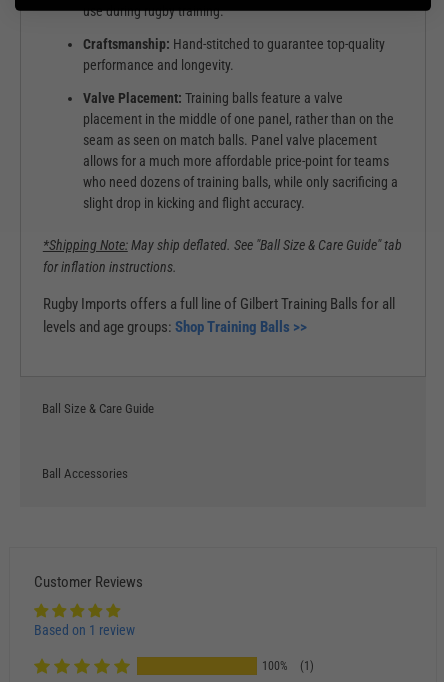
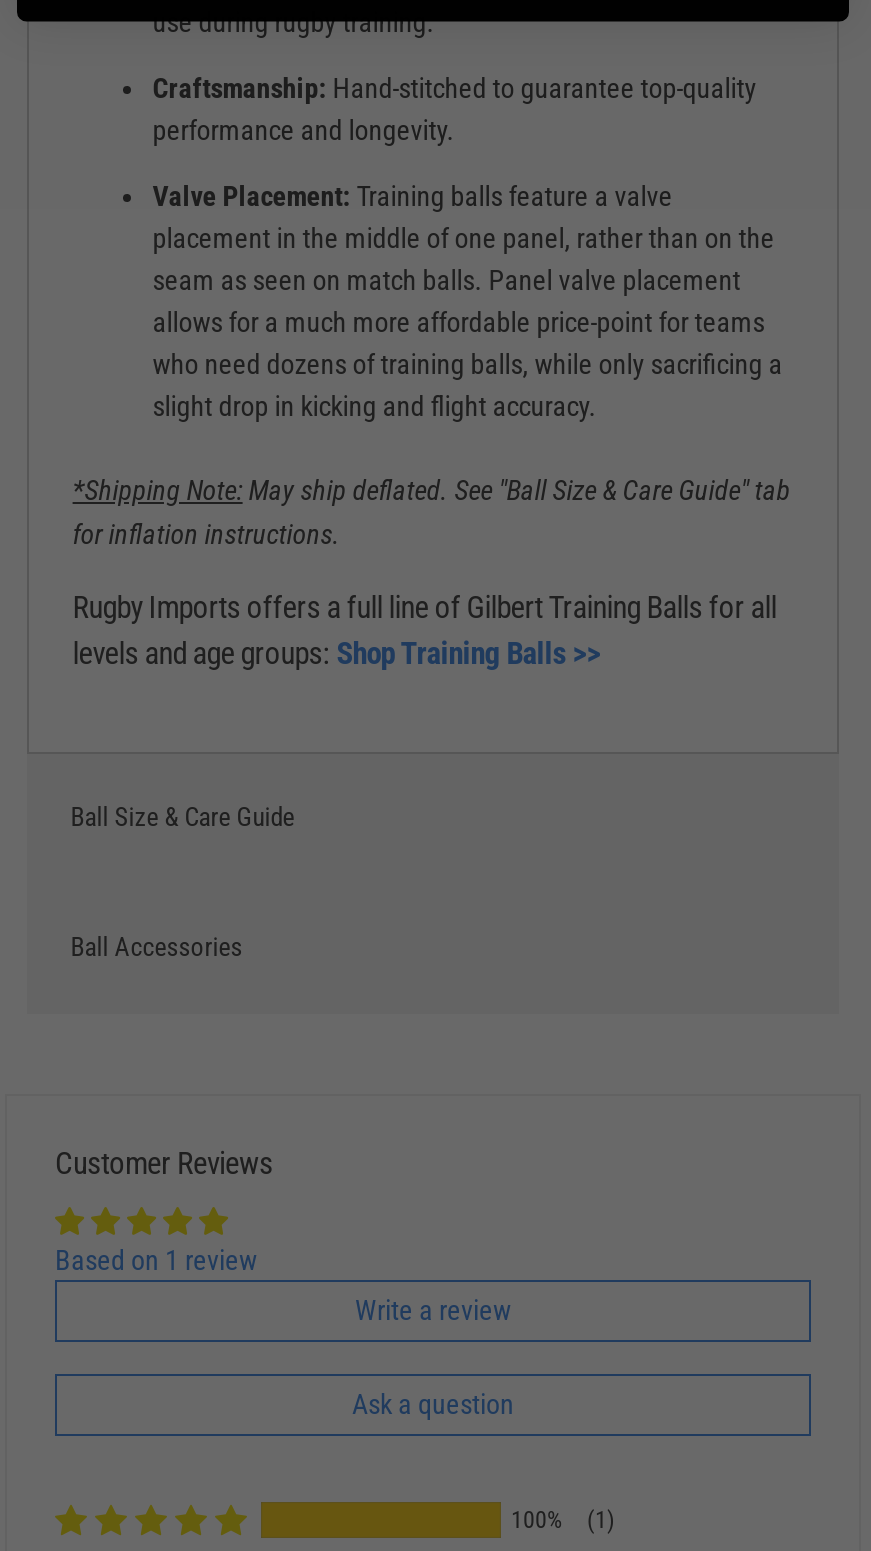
+ Write a review
+ Ask a question
